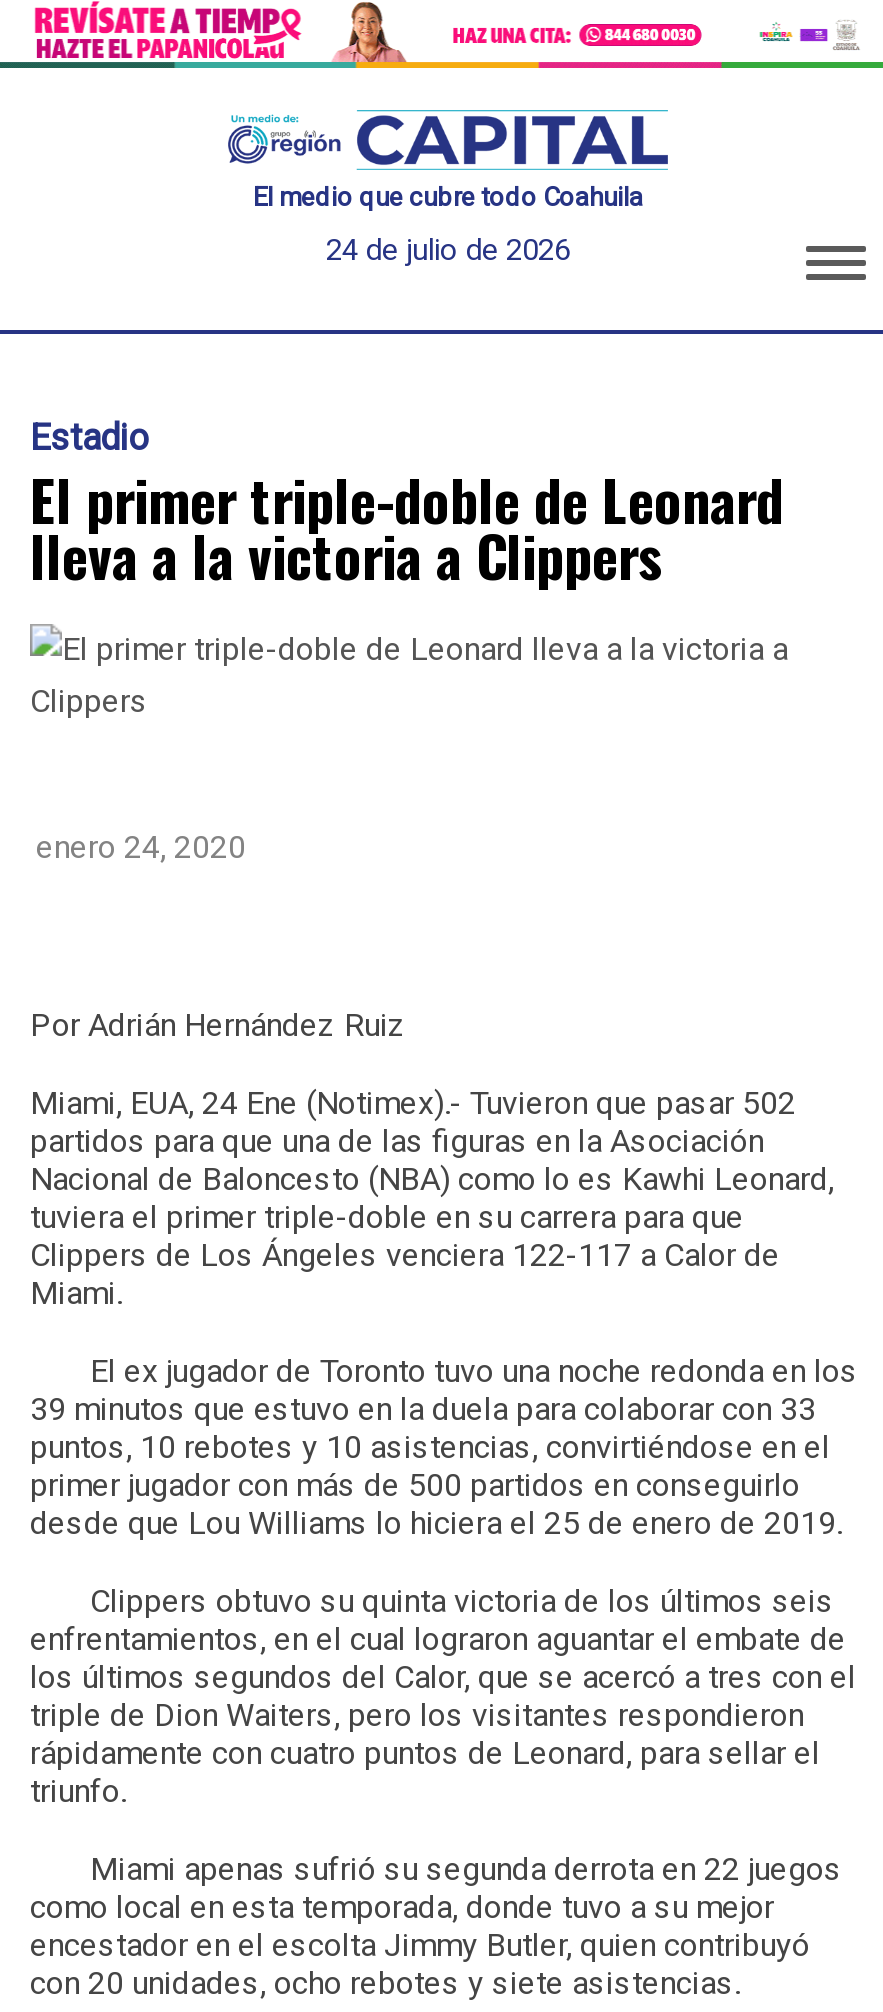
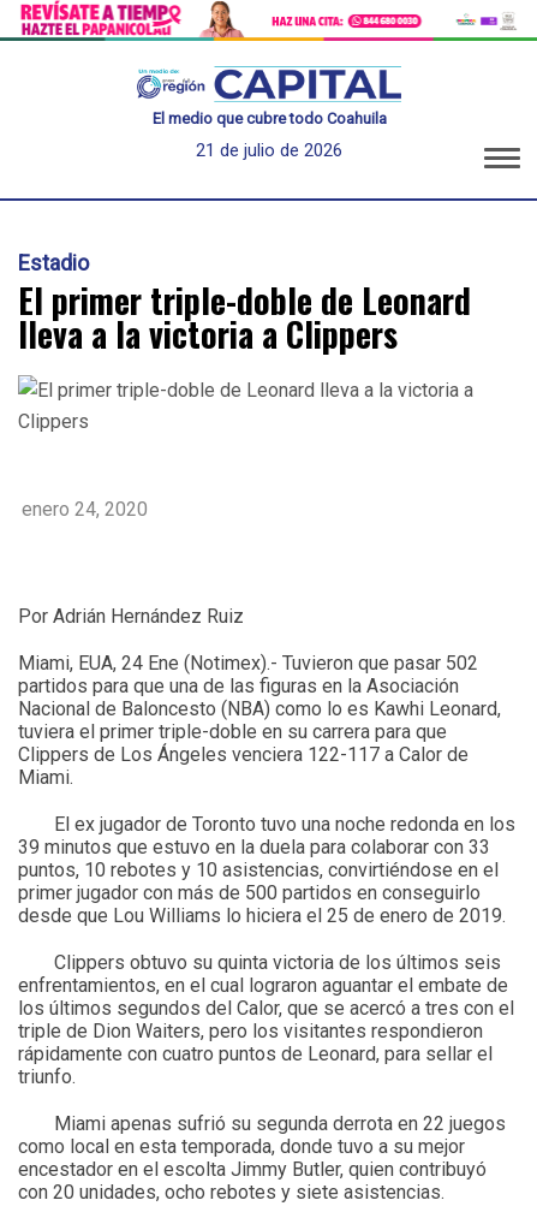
- 24 de julio de 2026
+ 21 de julio de 2026
